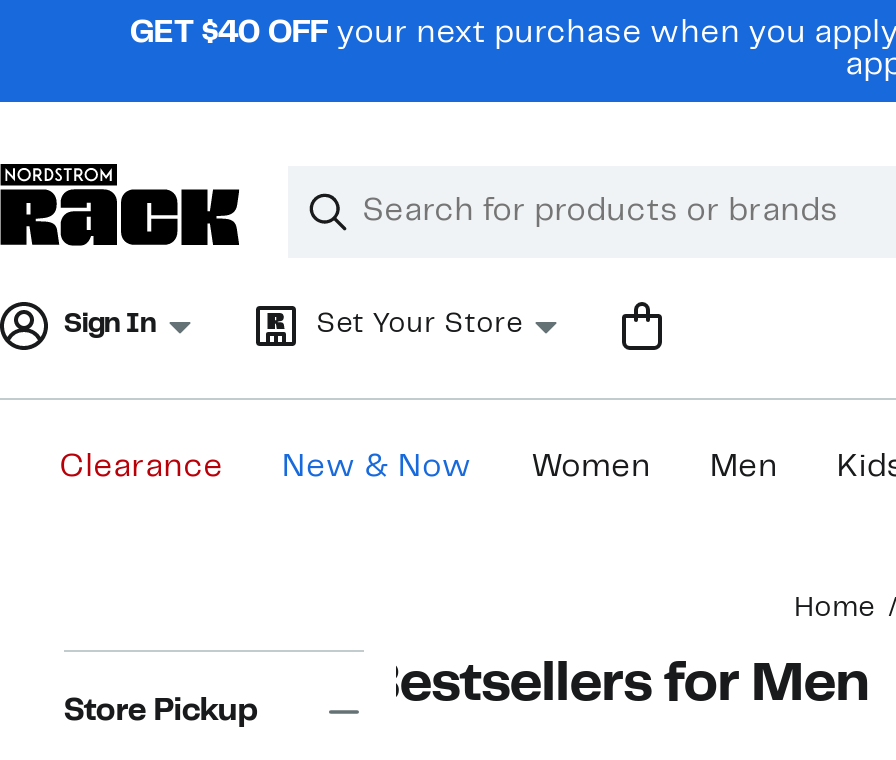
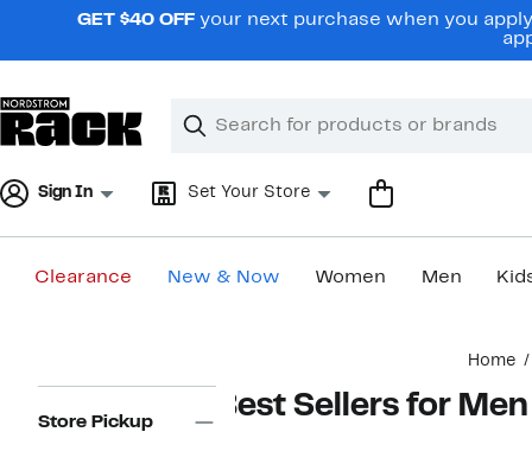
- Bestsellers for Men
+ Best Sellers for Men
